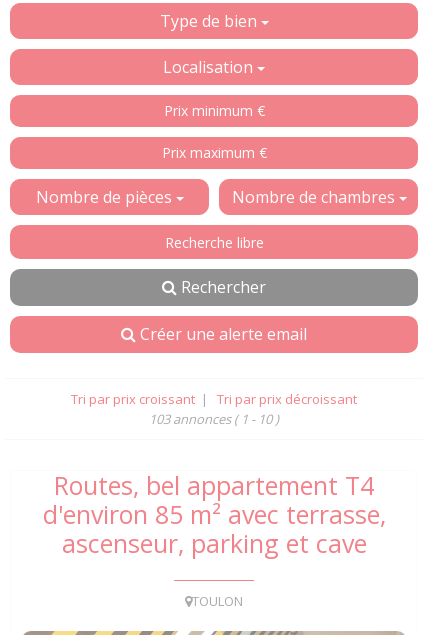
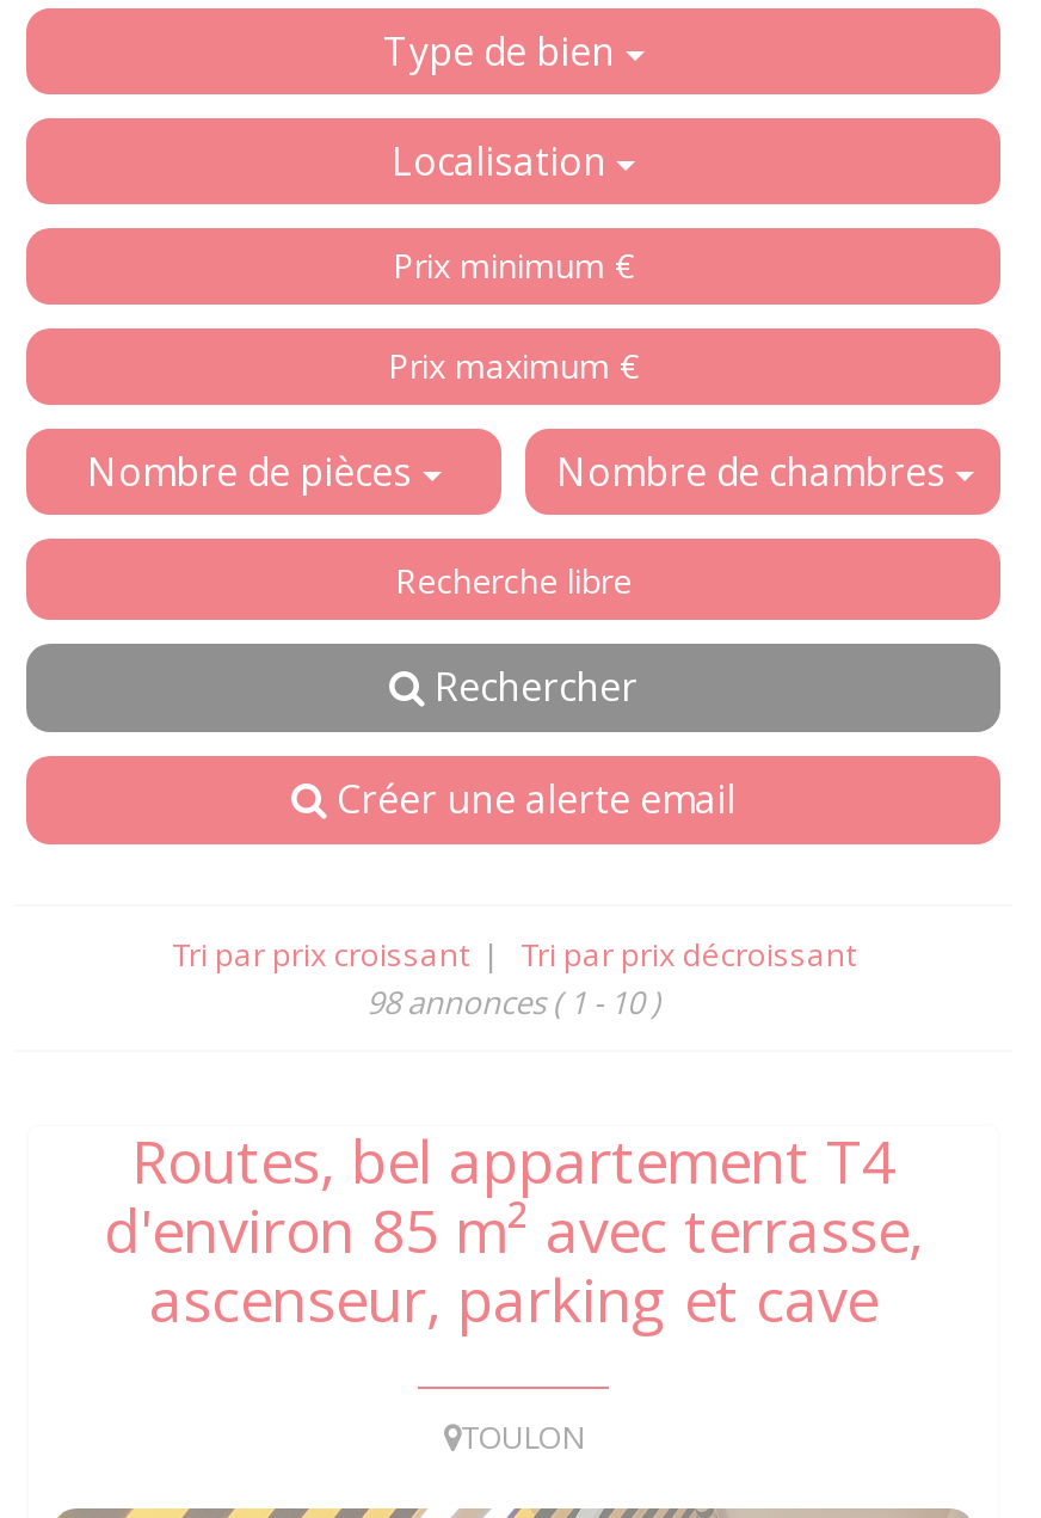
- 103 annonces( 1 - 10 )
+ 98 annonces( 1 - 10 )
